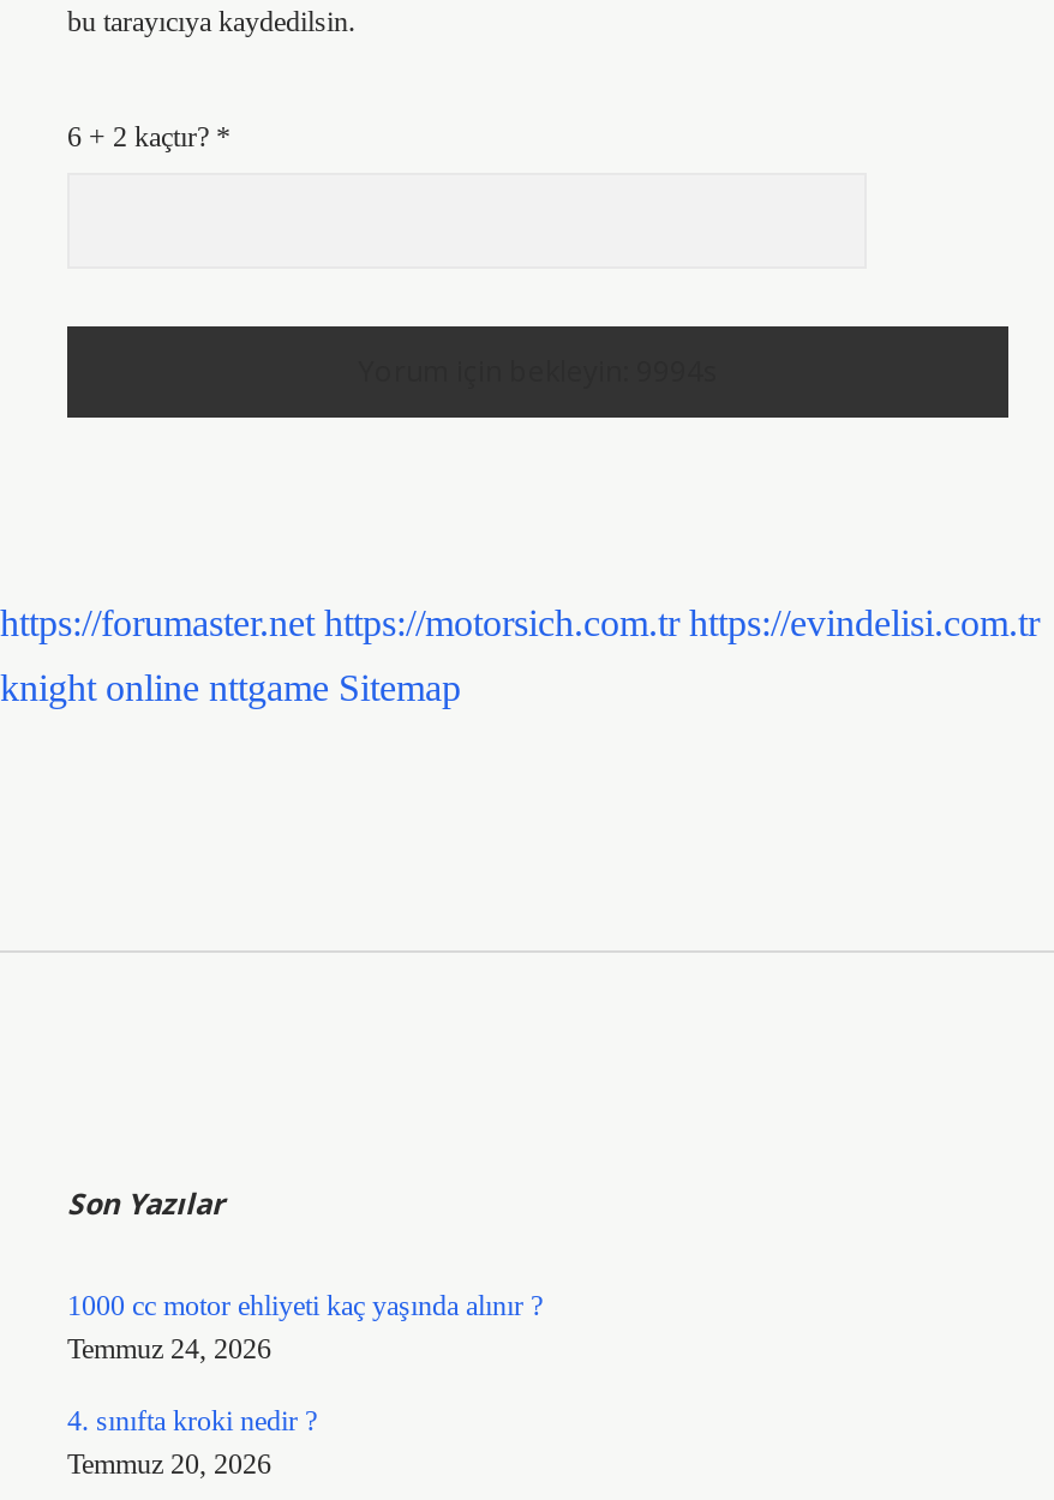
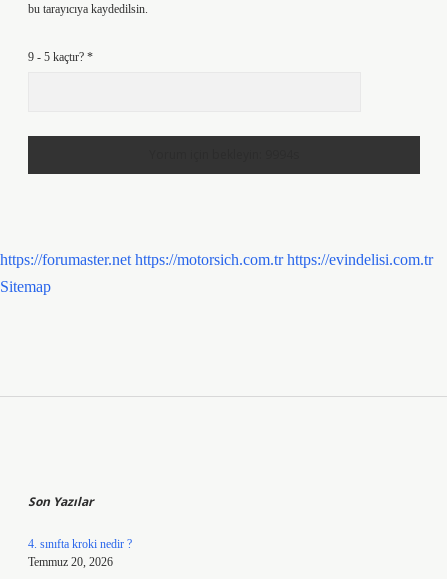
- 6 + 2 kaçtır? *
+ 9 - 5 kaçtır? *

- knight online nttgame Sitemap
+ Sitemap

- 1000 cc motor ehliyeti kaç yaşında alınır ?
- Temmuz 24, 2026
